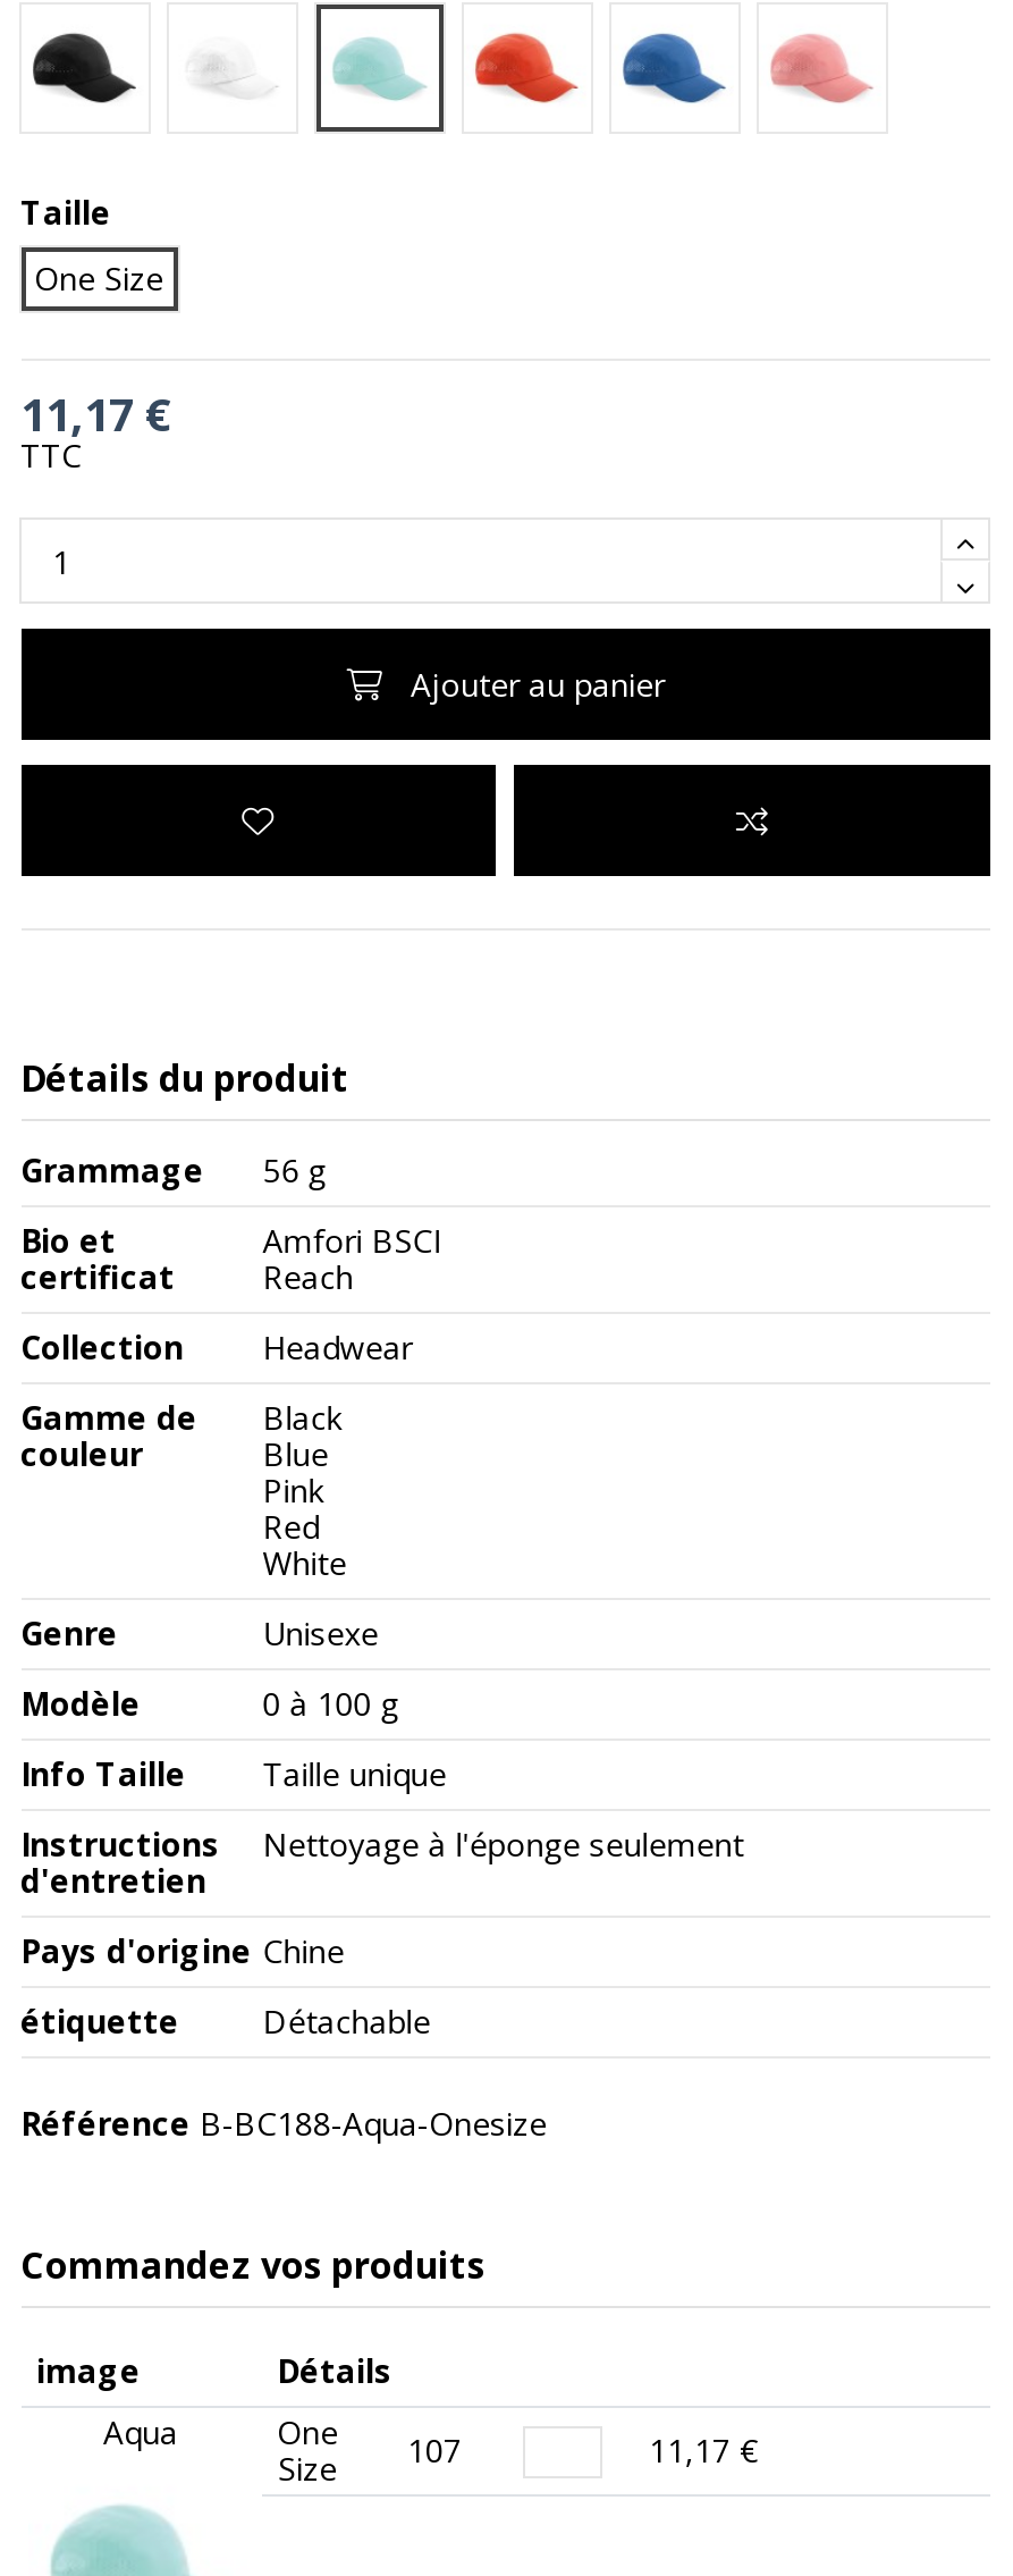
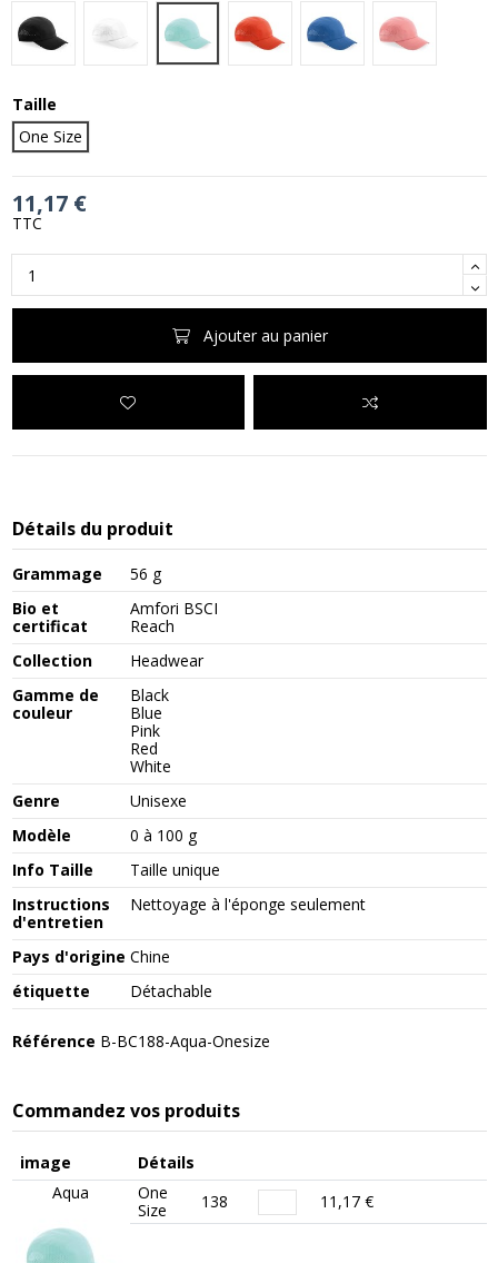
- One Size 107
+ One Size 138
